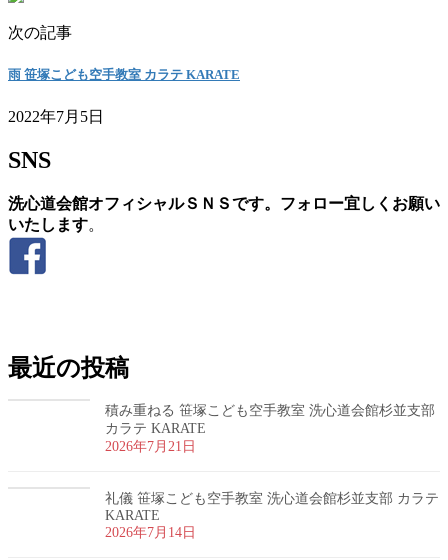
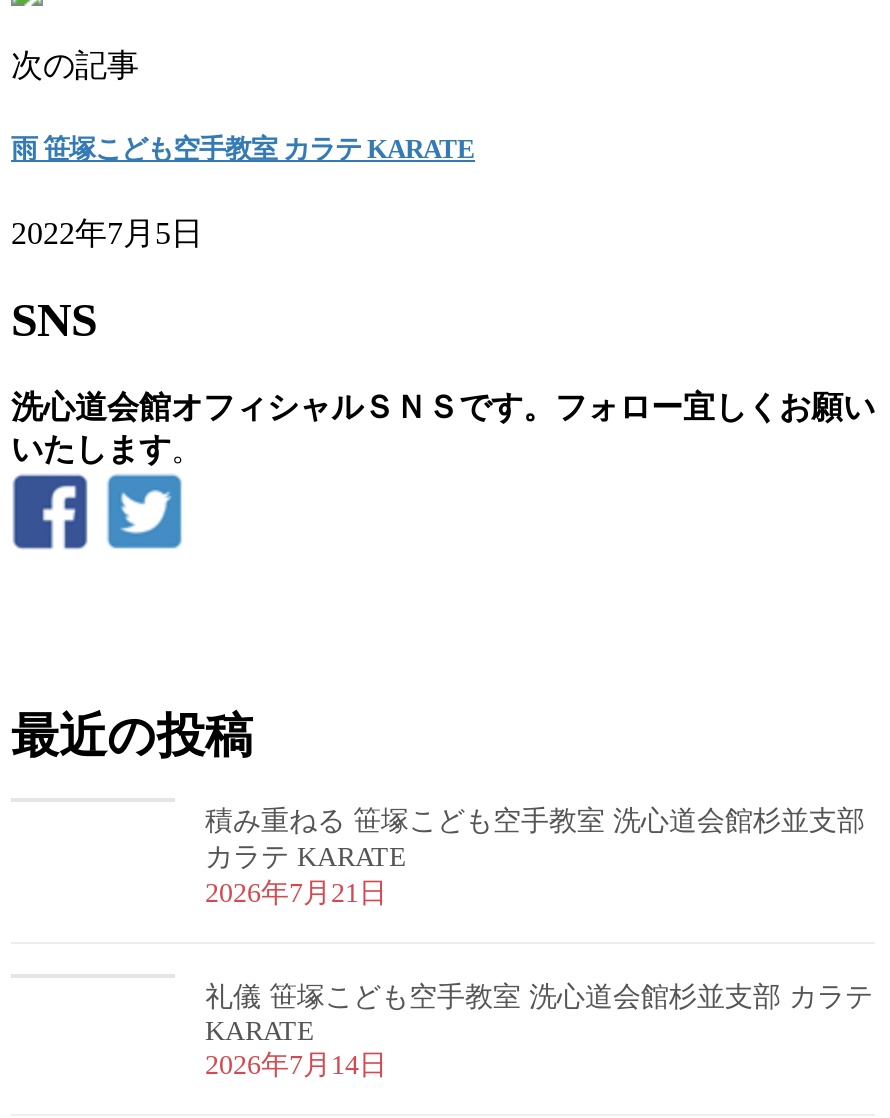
+ [image]
